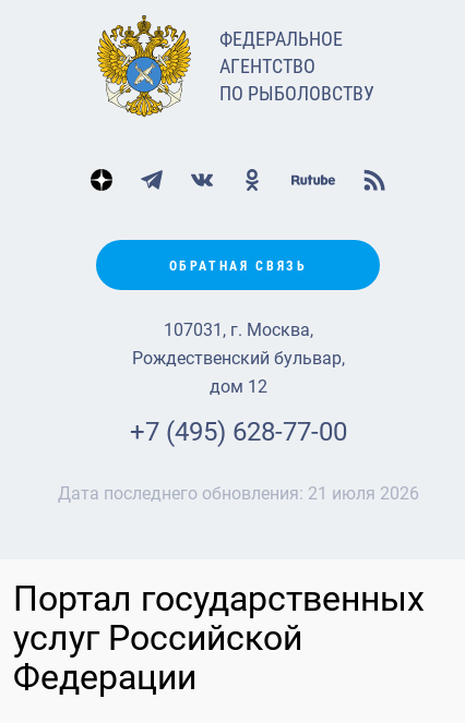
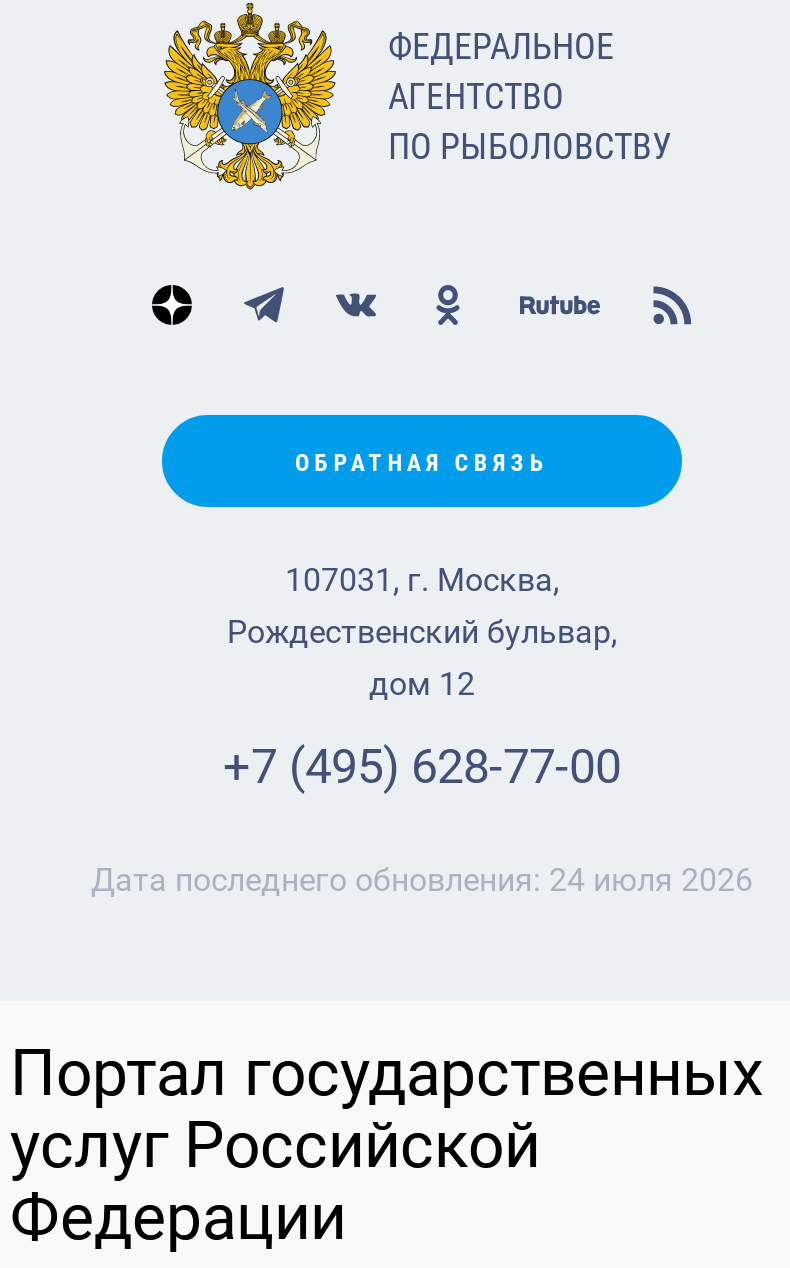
- Дата последнего обновления: 21 июля 2026
+ Дата последнего обновления: 24 июля 2026
